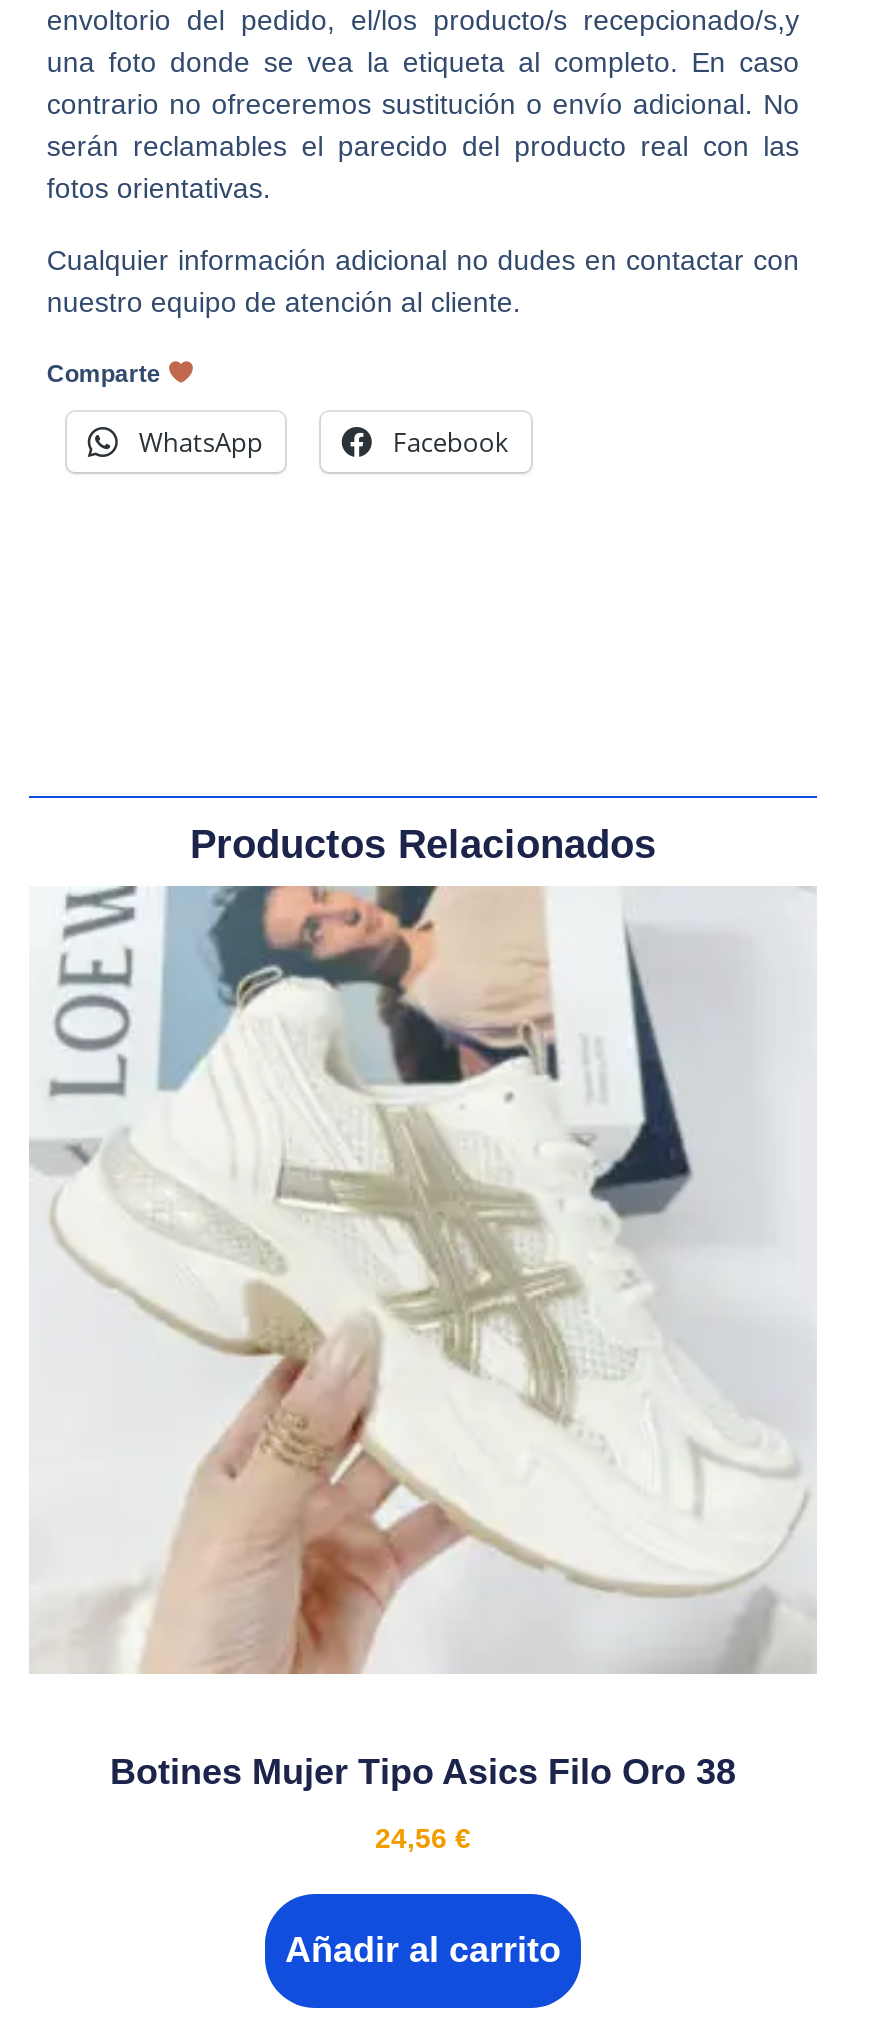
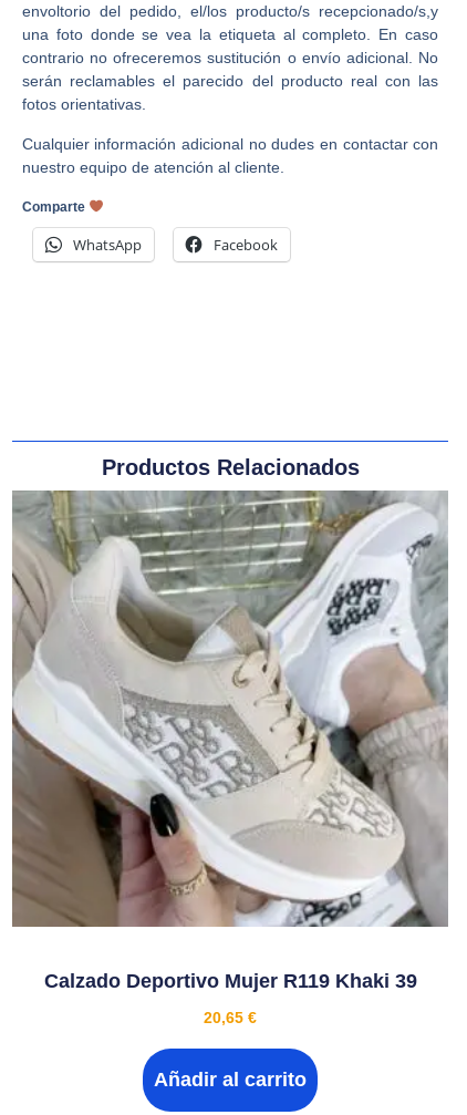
- [image]
- Botines Mujer Tipo Asics Filo Oro 38
+ [image]
+ Calzado Deportivo Mujer R119 Khaki 39

- 24,56 €
+ 20,65 €
